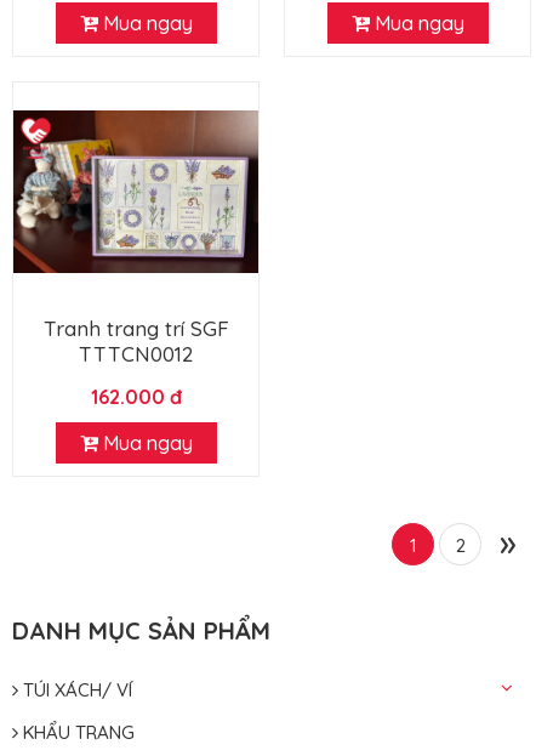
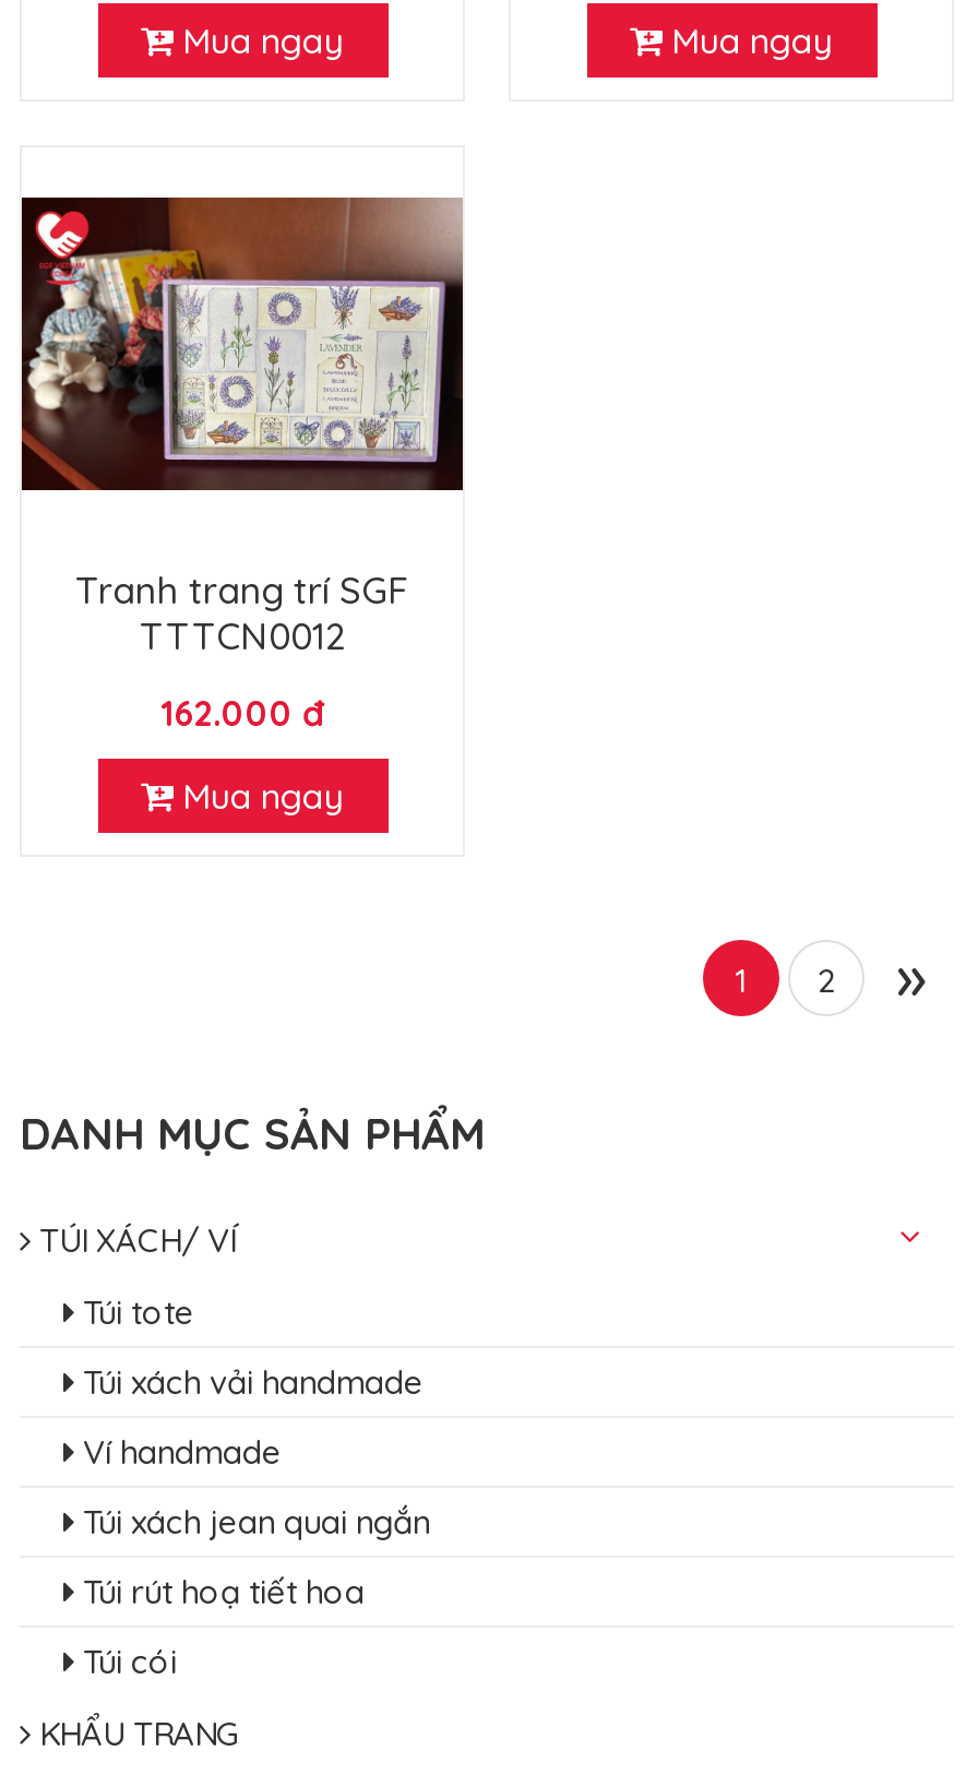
+ Túi tote
+ Túi xách vải handmade
+ Ví handmade
+ Túi xách jean quai ngắn
+ Túi rút hoạ tiết hoa
+ Túi cói
